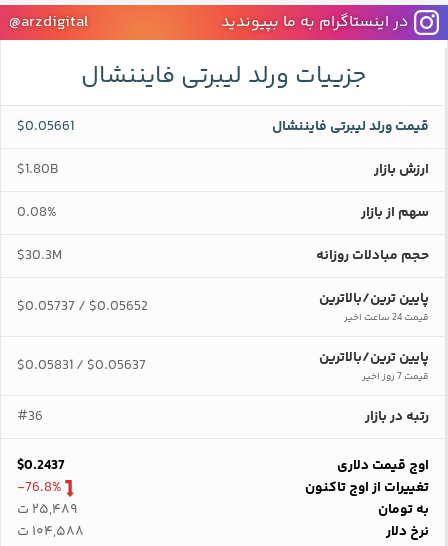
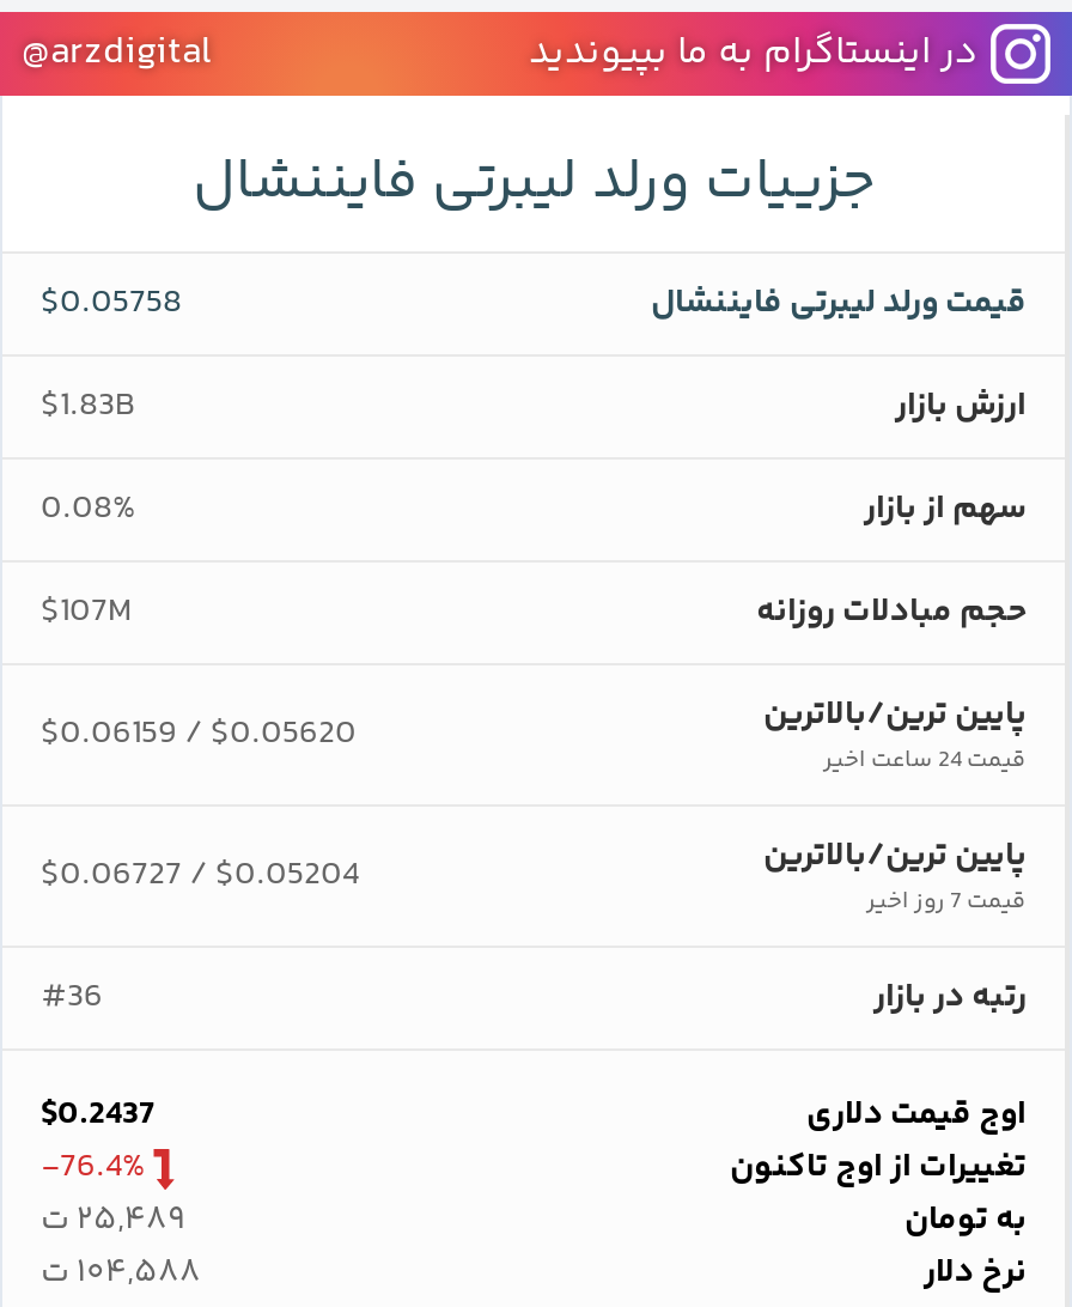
- $0.05661
+ $0.05758

- $1.80B
+ $1.83B

- $30.3M
+ $107M

- $0.05737 / $0.05652
+ $0.06159 / $0.05620

- $0.05831 / $0.05637
+ $0.06727 / $0.05204

- -76.8%
+ -76.4%
